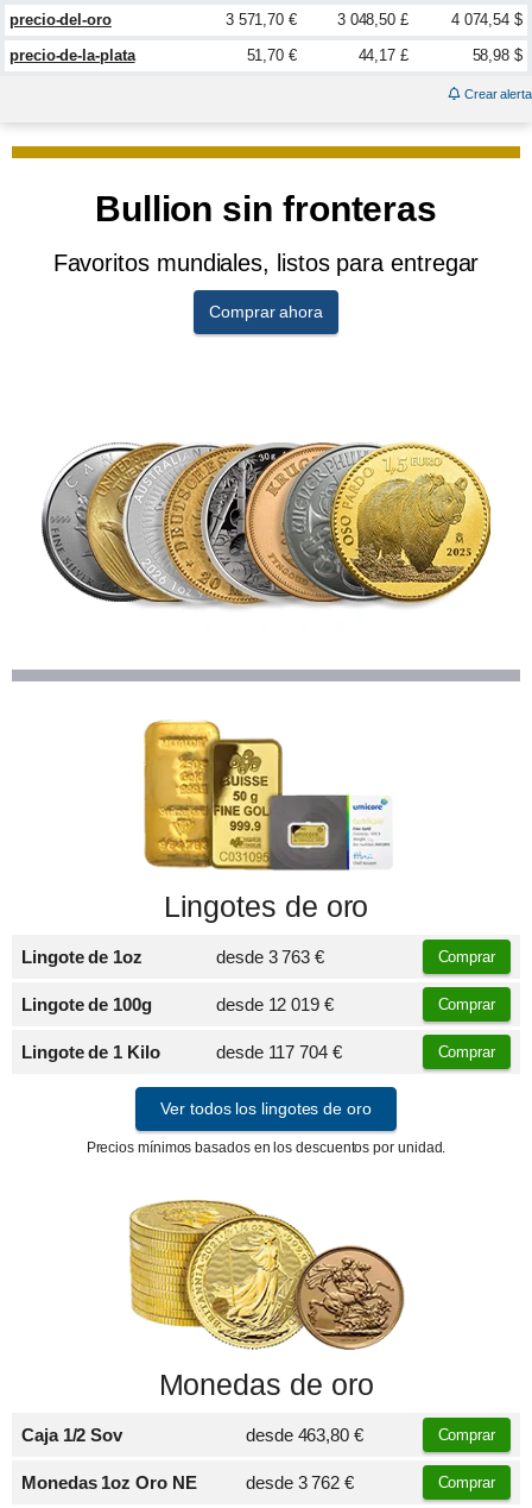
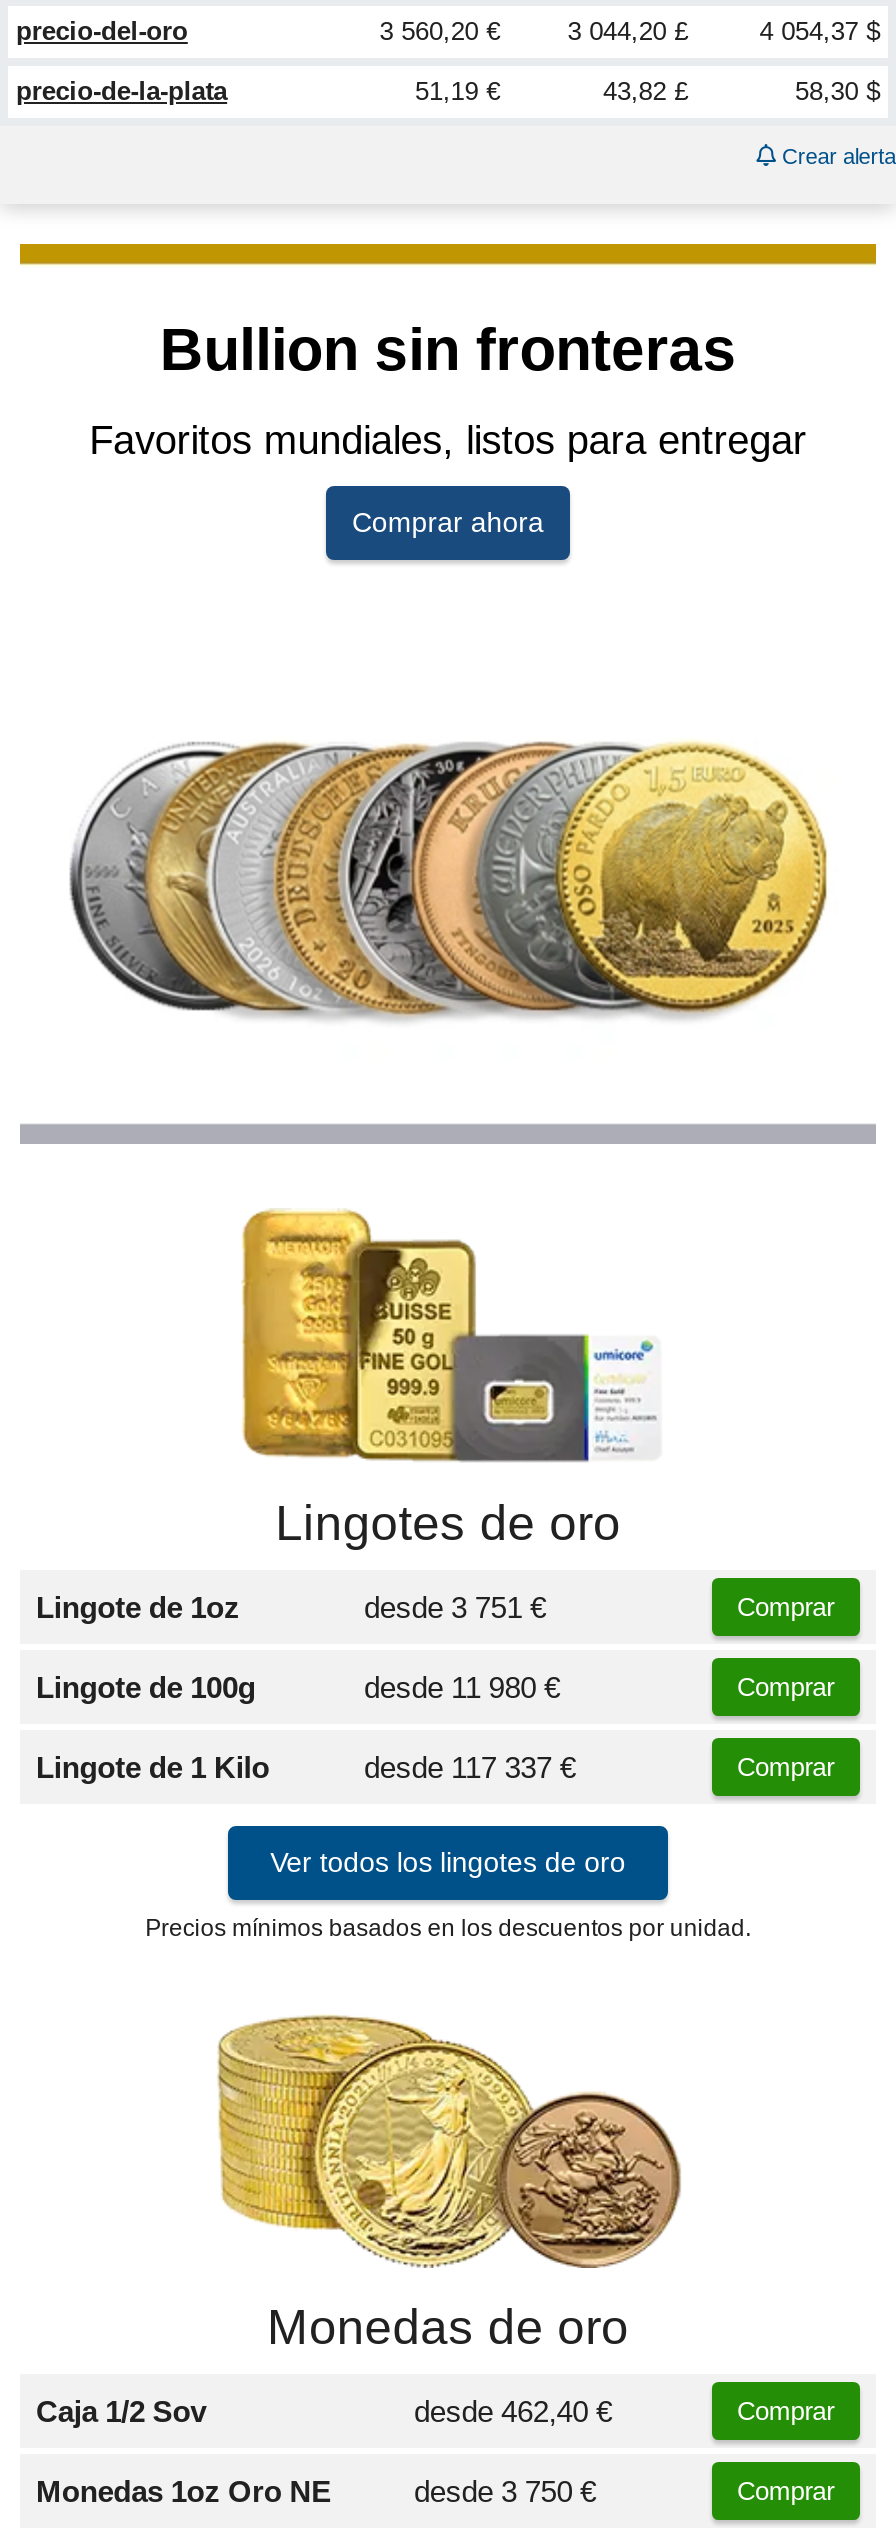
- 3 571,70 €
+ 3 560,20 €

- 3 048,50 £
+ 3 044,20 £

- 4 074,54 $
+ 4 054,37 $

- 51,70 €
+ 51,19 €

- 44,17 £
+ 43,82 £

- 58,98 $
+ 58,30 $

- desde 3 763 €
+ desde 3 751 €

- desde 12 019 €
+ desde 11 980 €

- desde 117 704 €
+ desde 117 337 €

- desde 463,80 €
+ desde 462,40 €

- desde 3 762 €
+ desde 3 750 €
